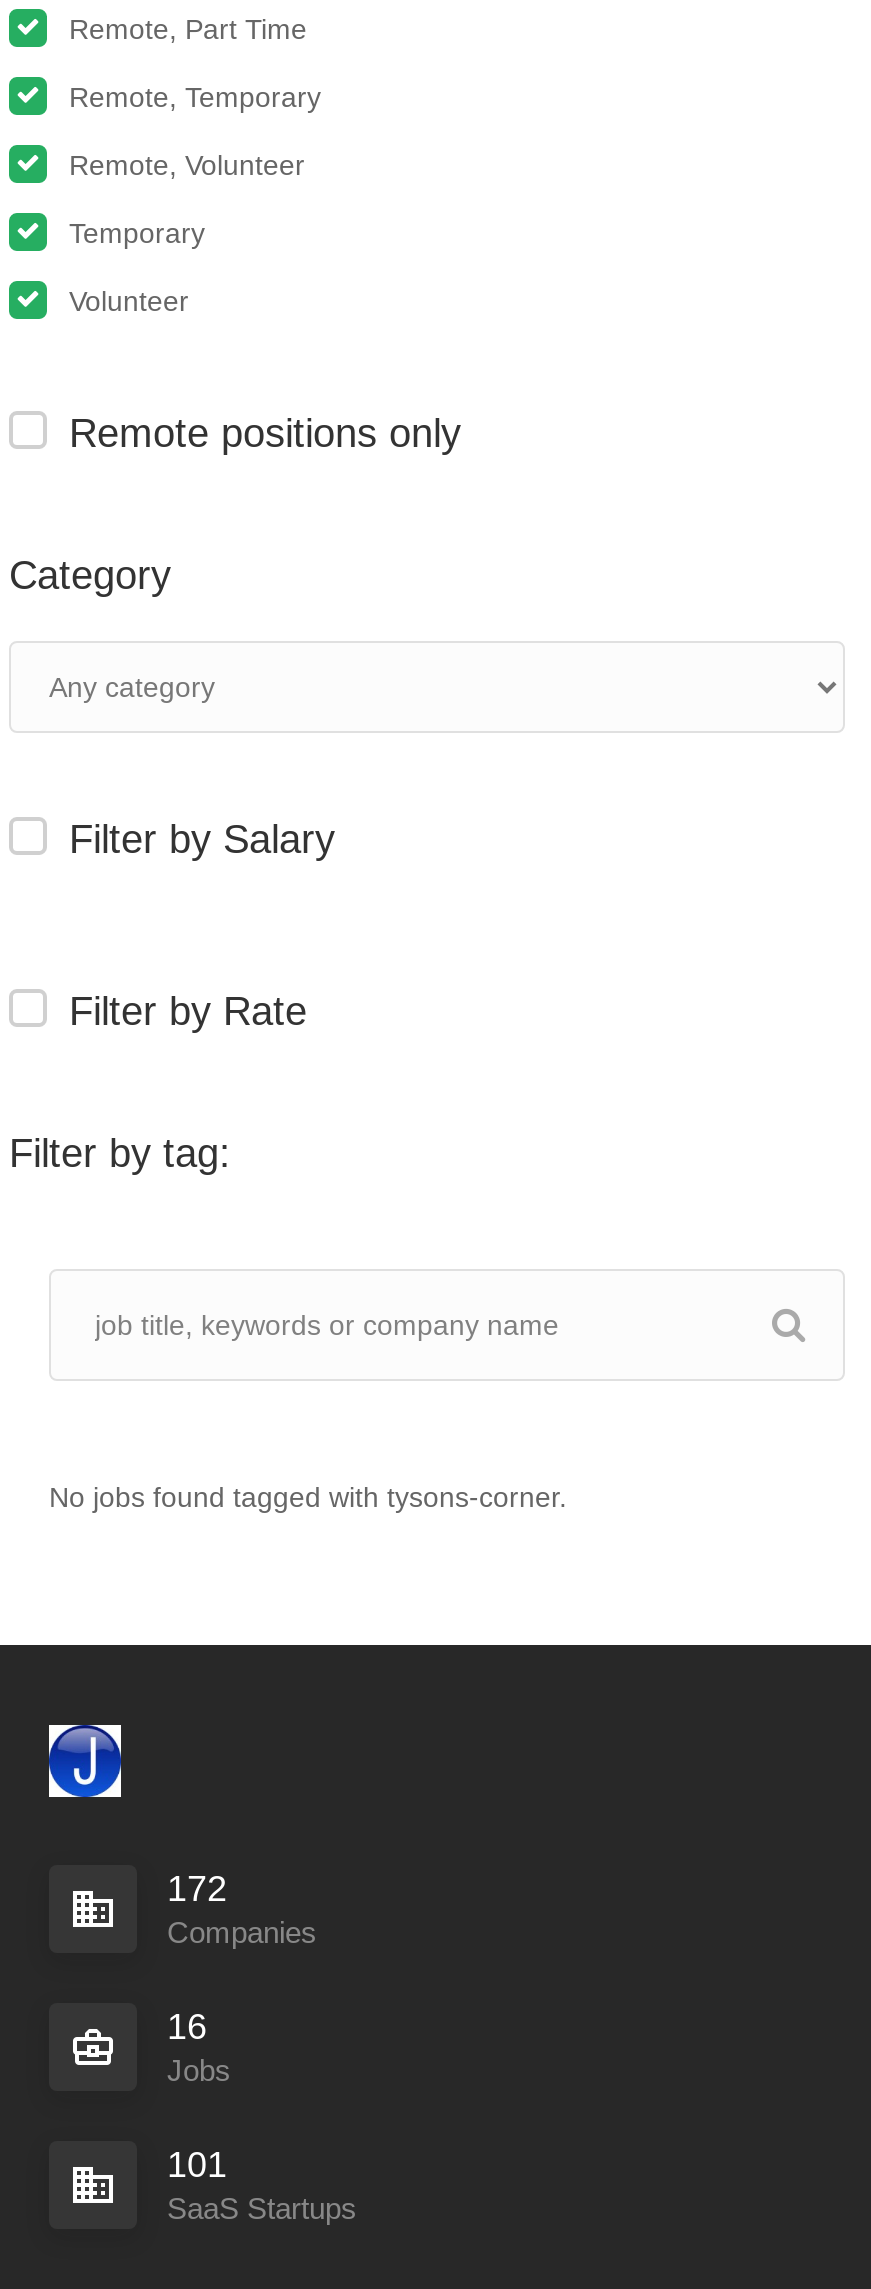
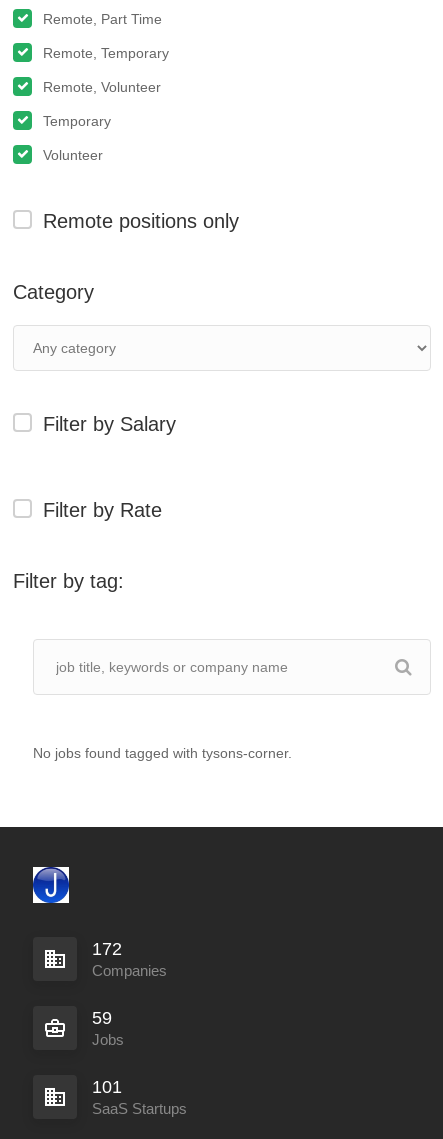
- 16
+ 59
